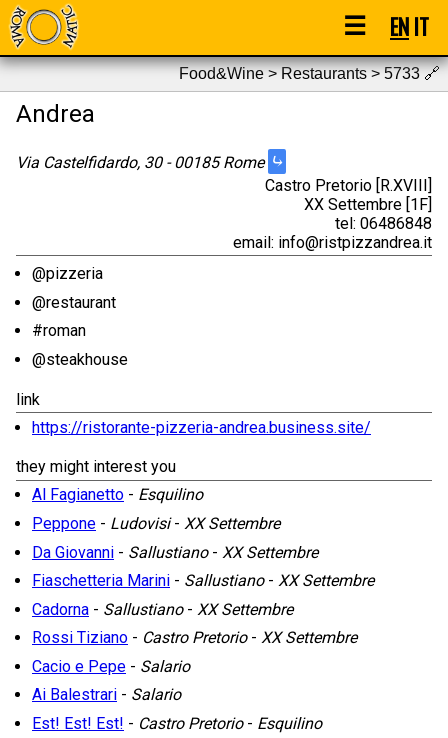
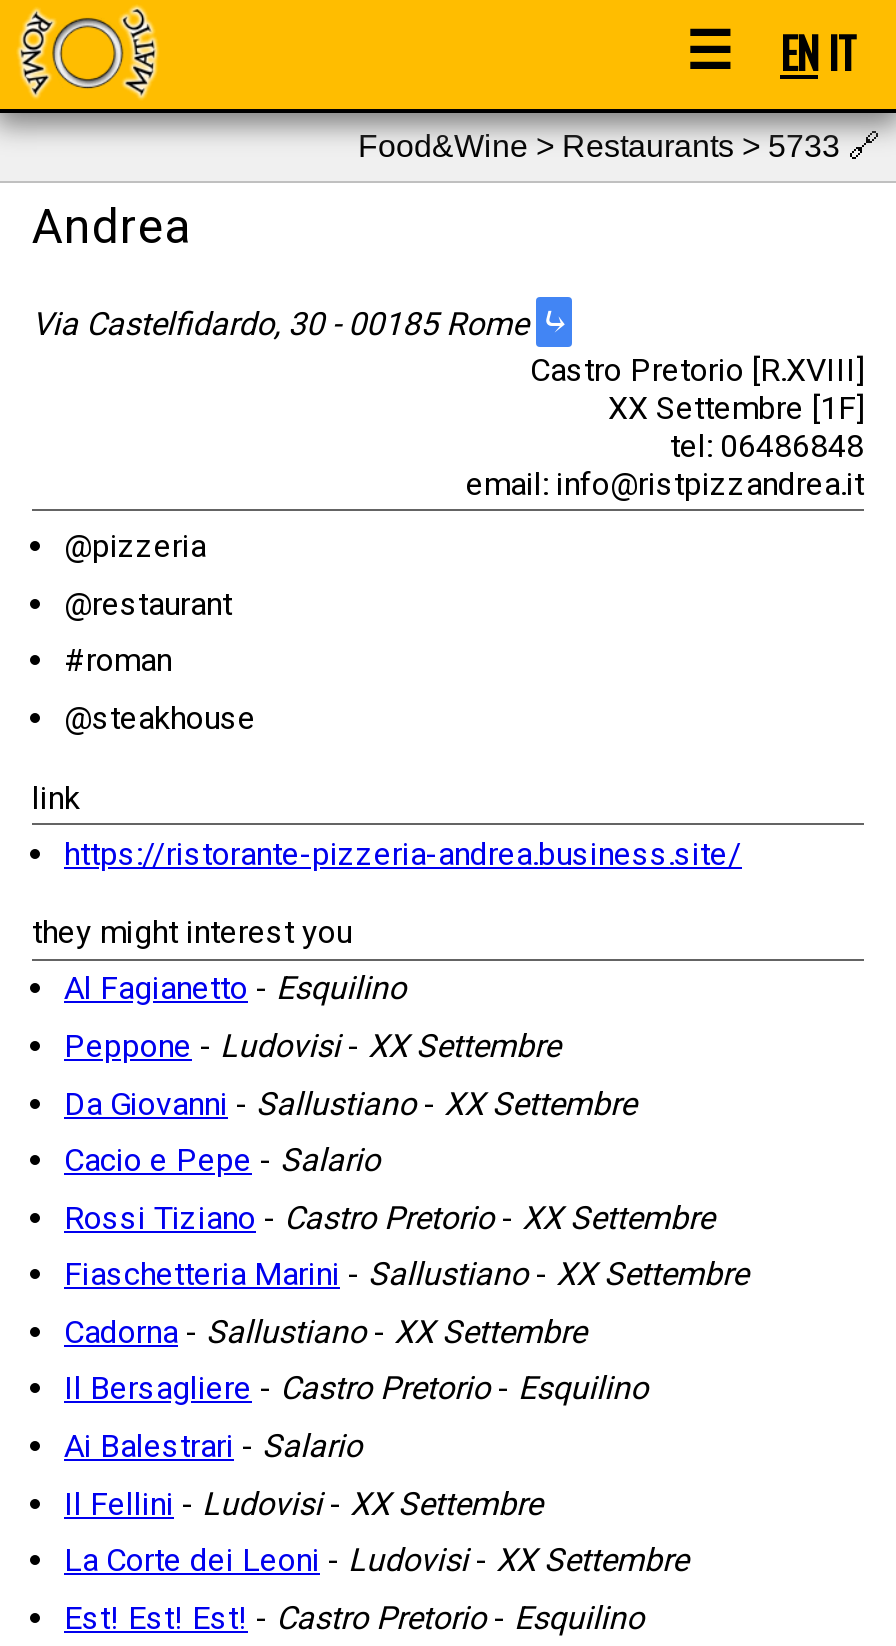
+ Il Bersagliere - Castro Pretorio - Esquilino

moved up: Rossi Tiziano - Castro Pretorio - XX Settembre | Cacio e Pepe - Salario

+ Il Fellini - Ludovisi- XX Settembre
+ La Corte dei Leoni - Ludovisi- XX Settembre
